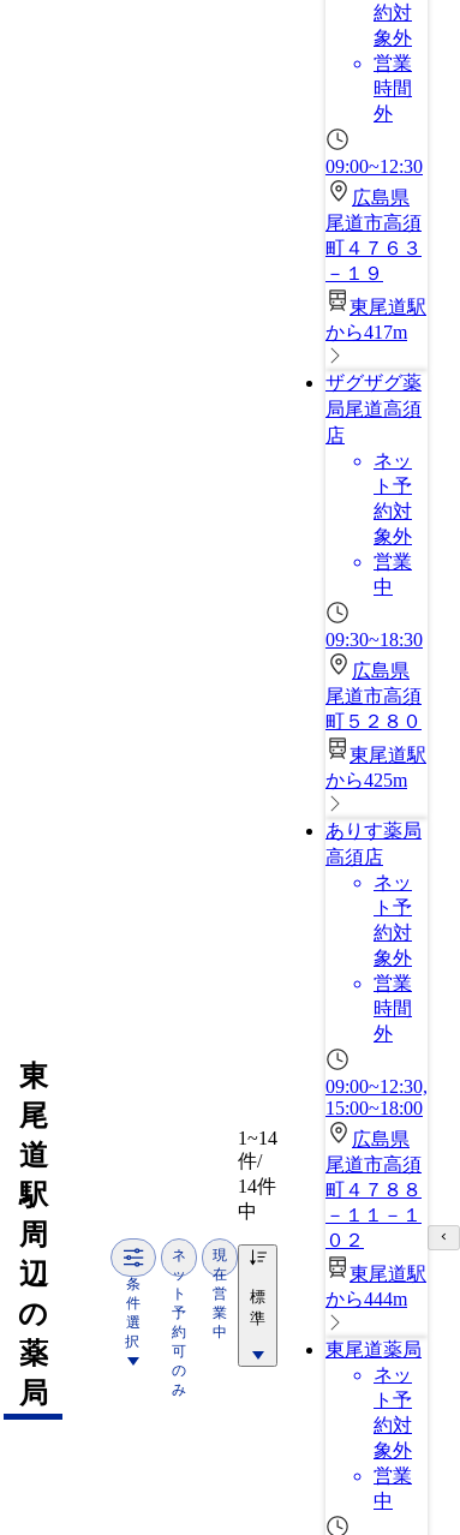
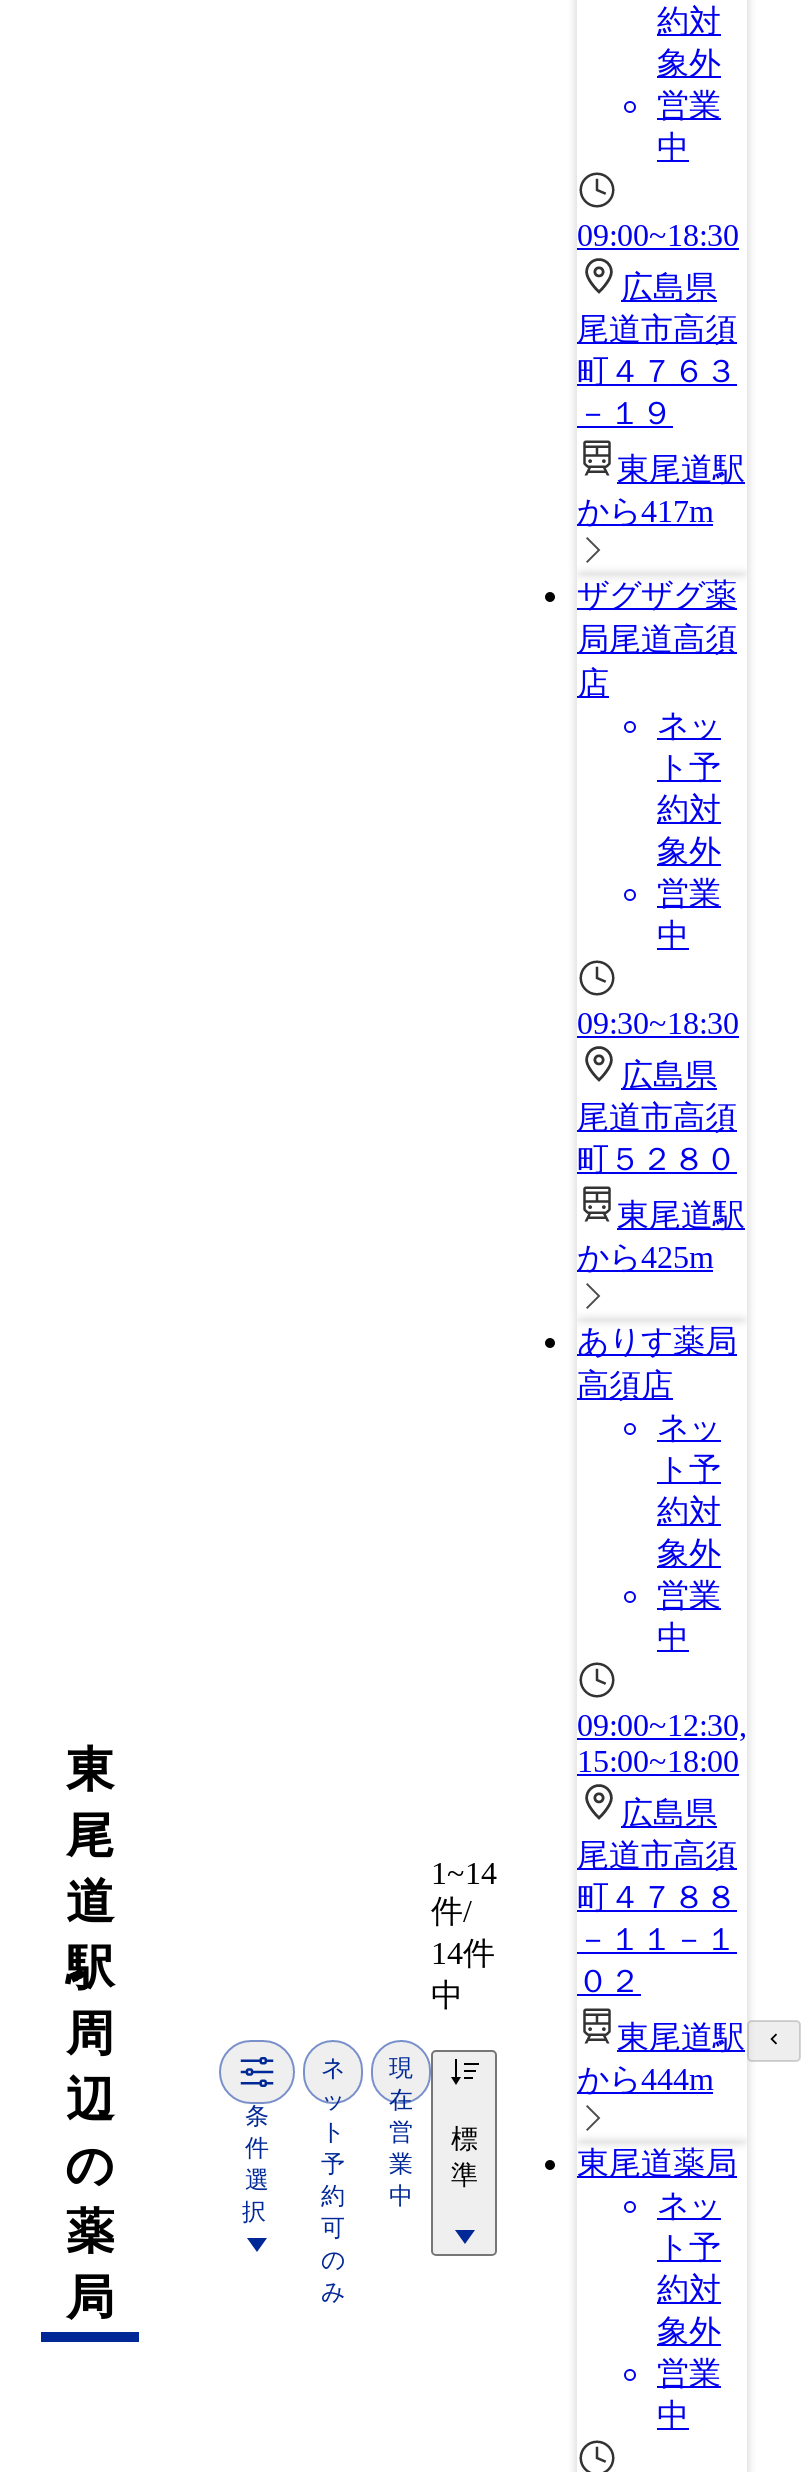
- 時間
- 外
+ 中

- 09:00~12:30
+ 09:00~18:30

- 時間
- 外
+ 中
